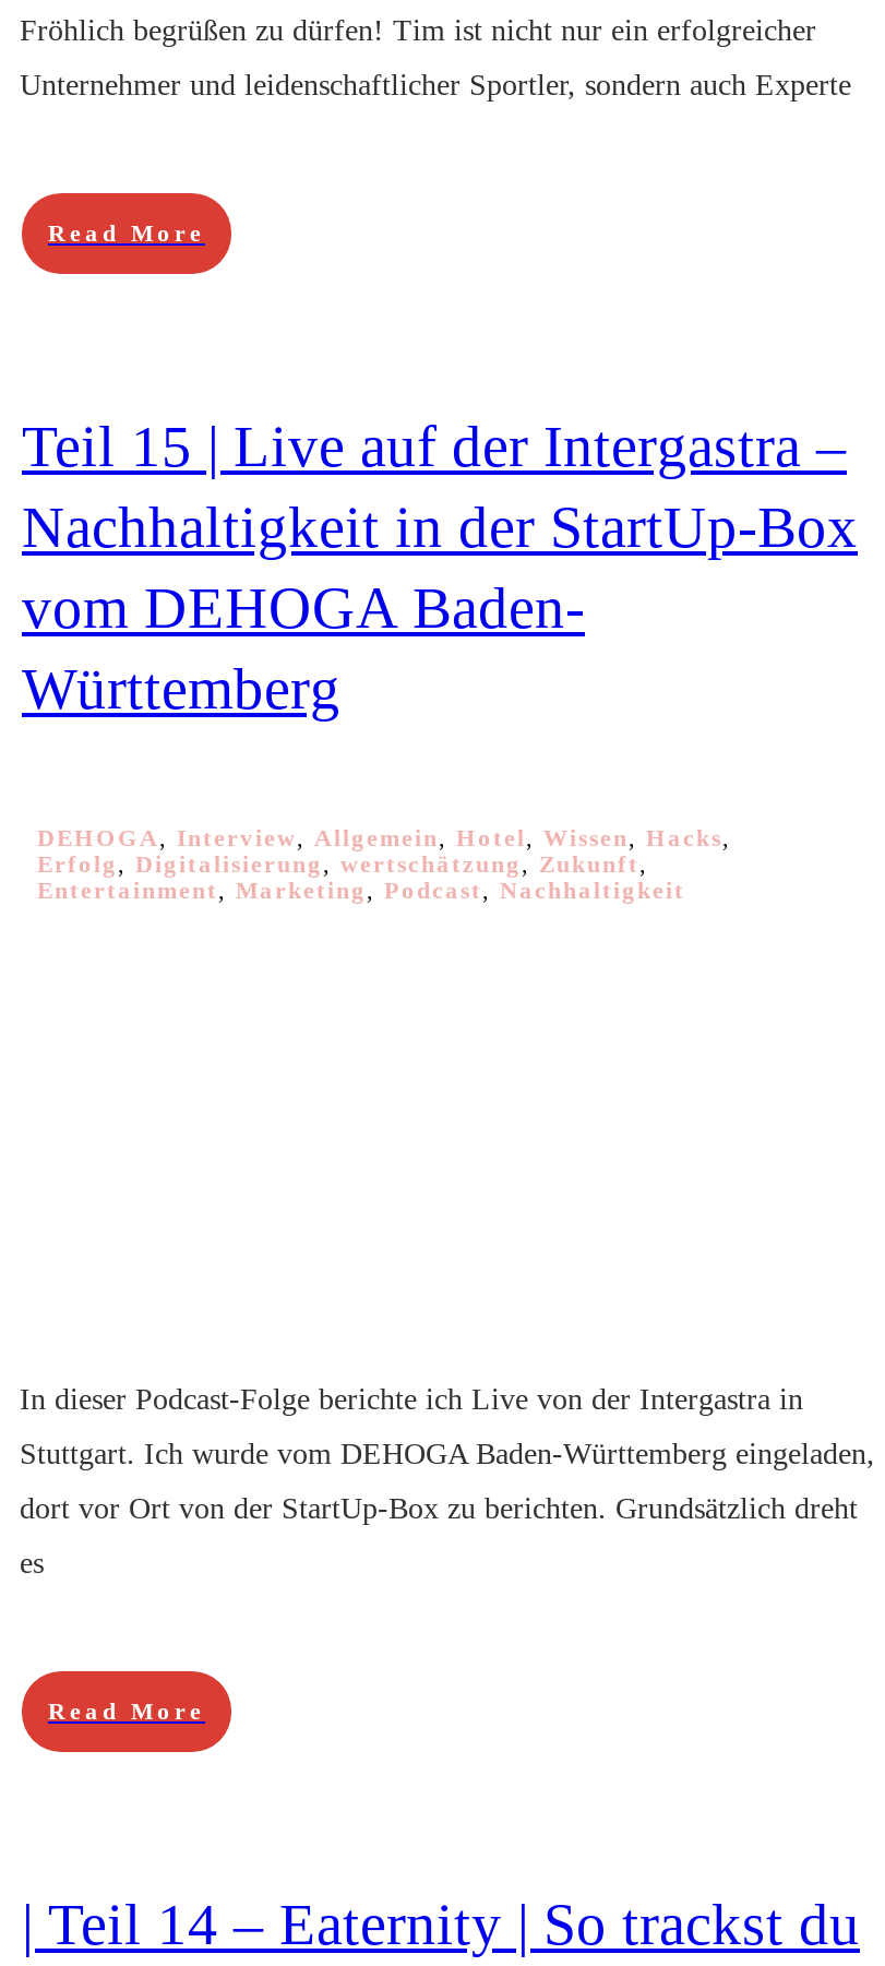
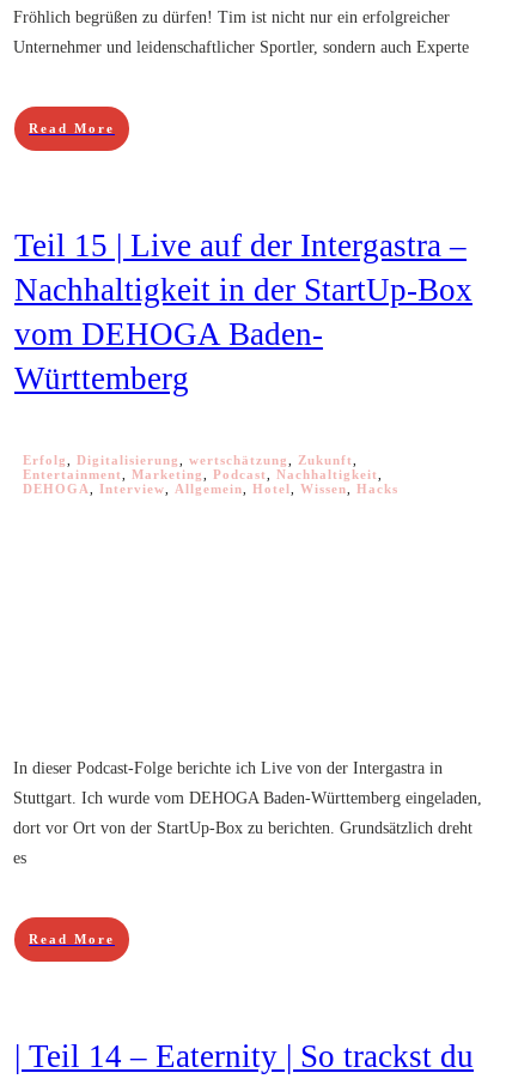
- DEHOGA, Interview, Allgemein, Hotel, Wissen, Hacks,

- Entertainment, Marketing, Podcast, Nachhaltigkeit
+ Entertainment, Marketing, Podcast, Nachhaltigkeit,
+ DEHOGA, Interview, Allgemein, Hotel, Wissen, Hacks
